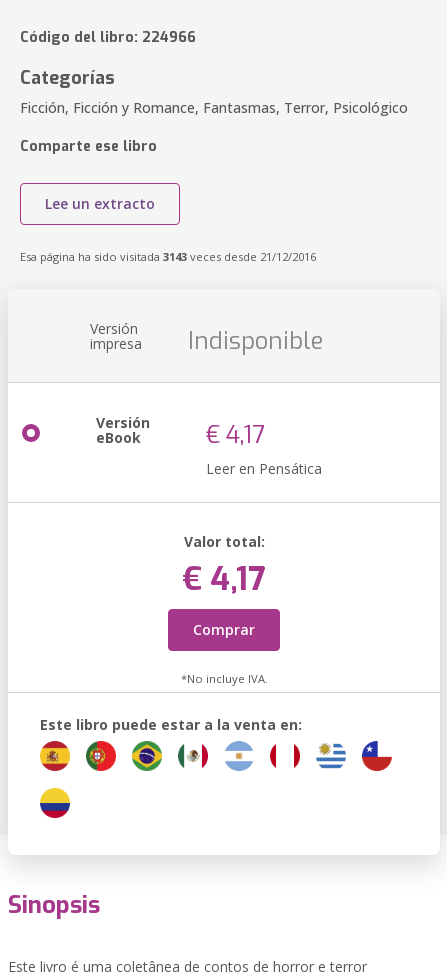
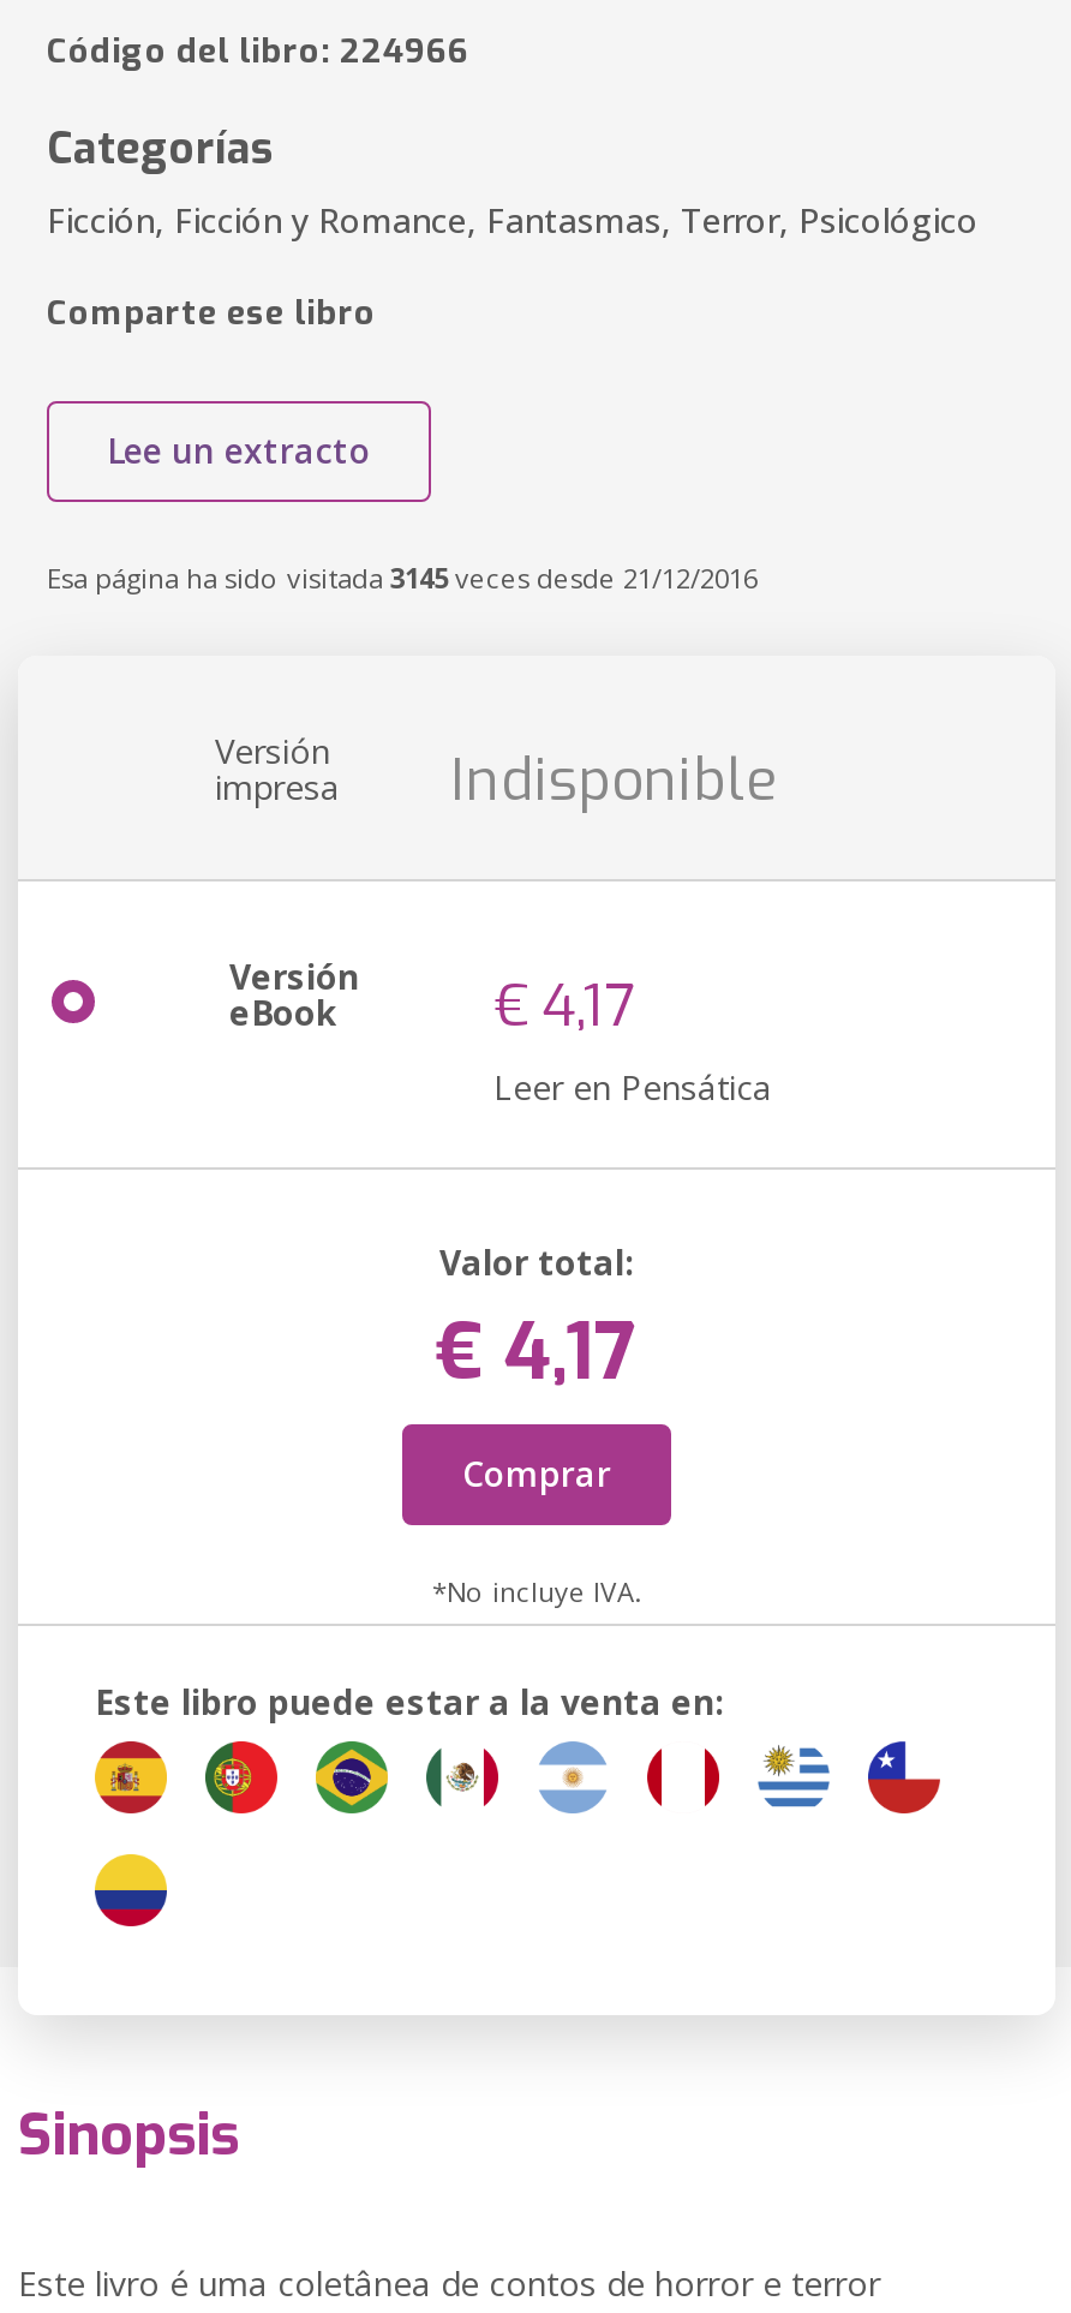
- Esa página ha sido visitada 3143veces desde 21/12/2016
+ Esa página ha sido visitada 3145veces desde 21/12/2016
